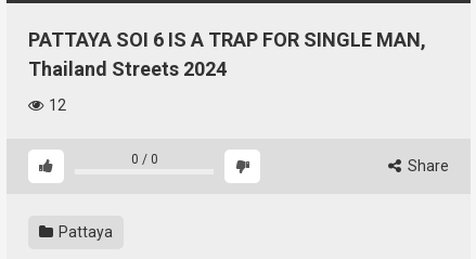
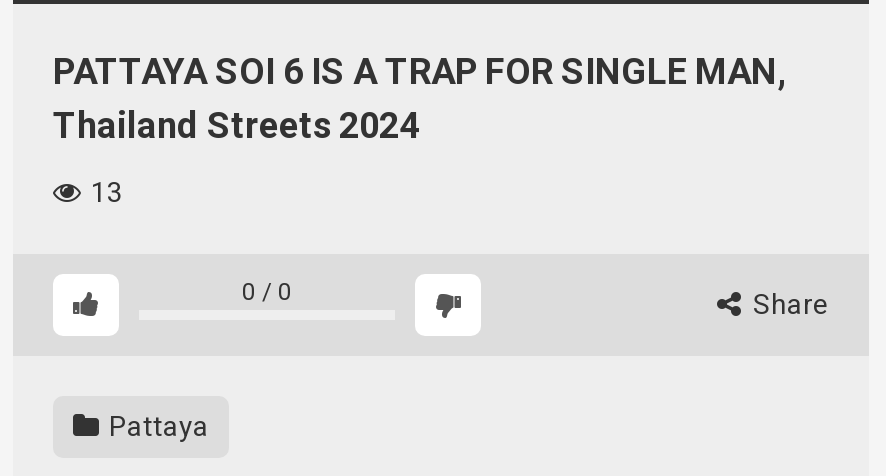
- 12
+ 13
